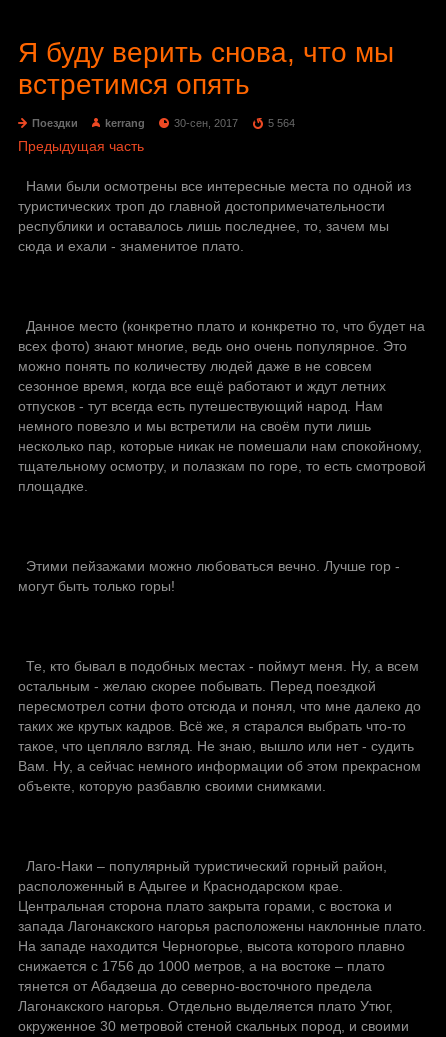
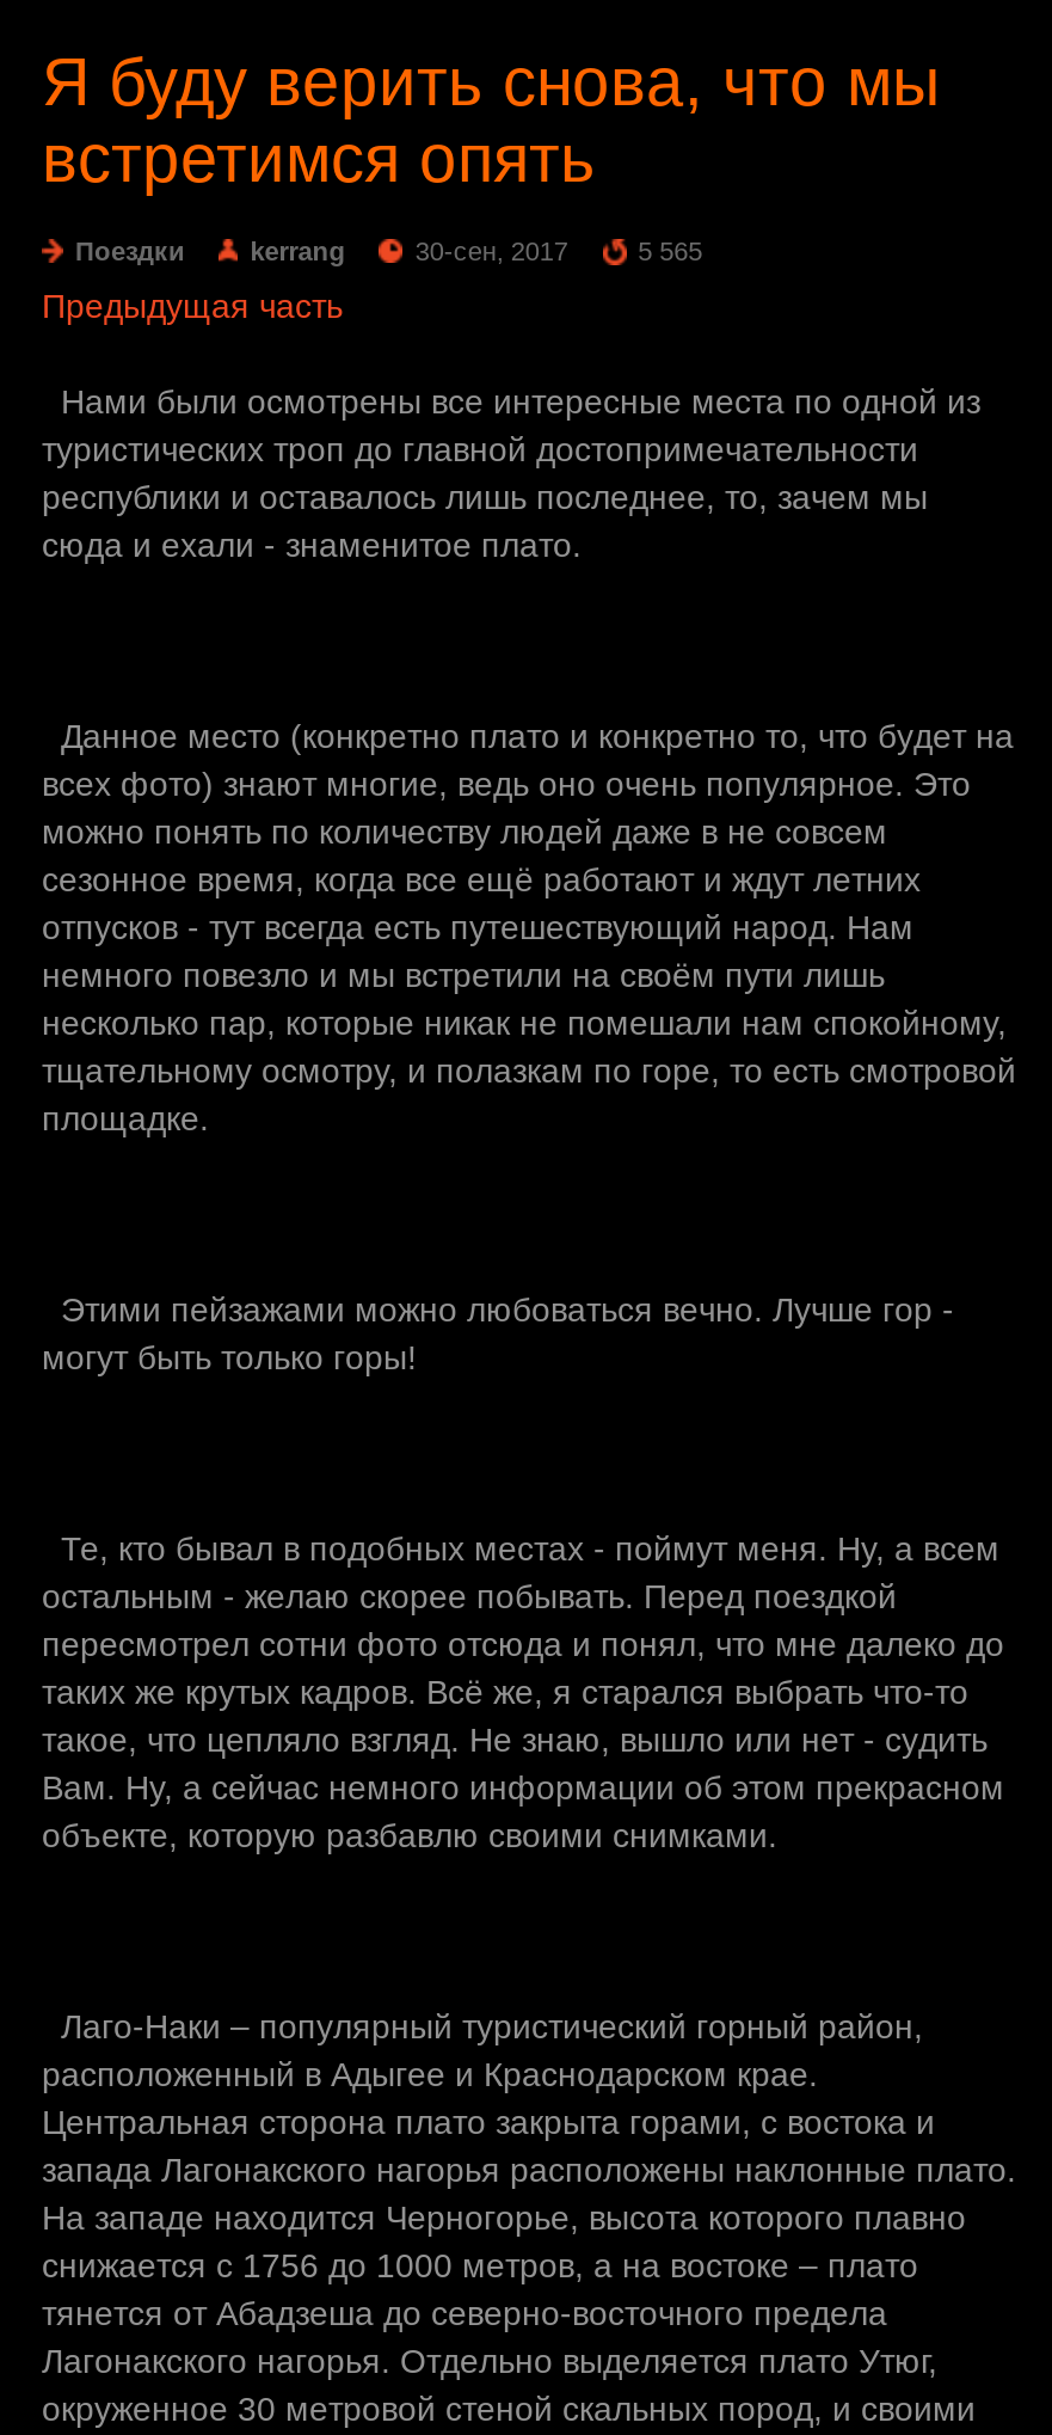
- 5 564
+ 5 565
